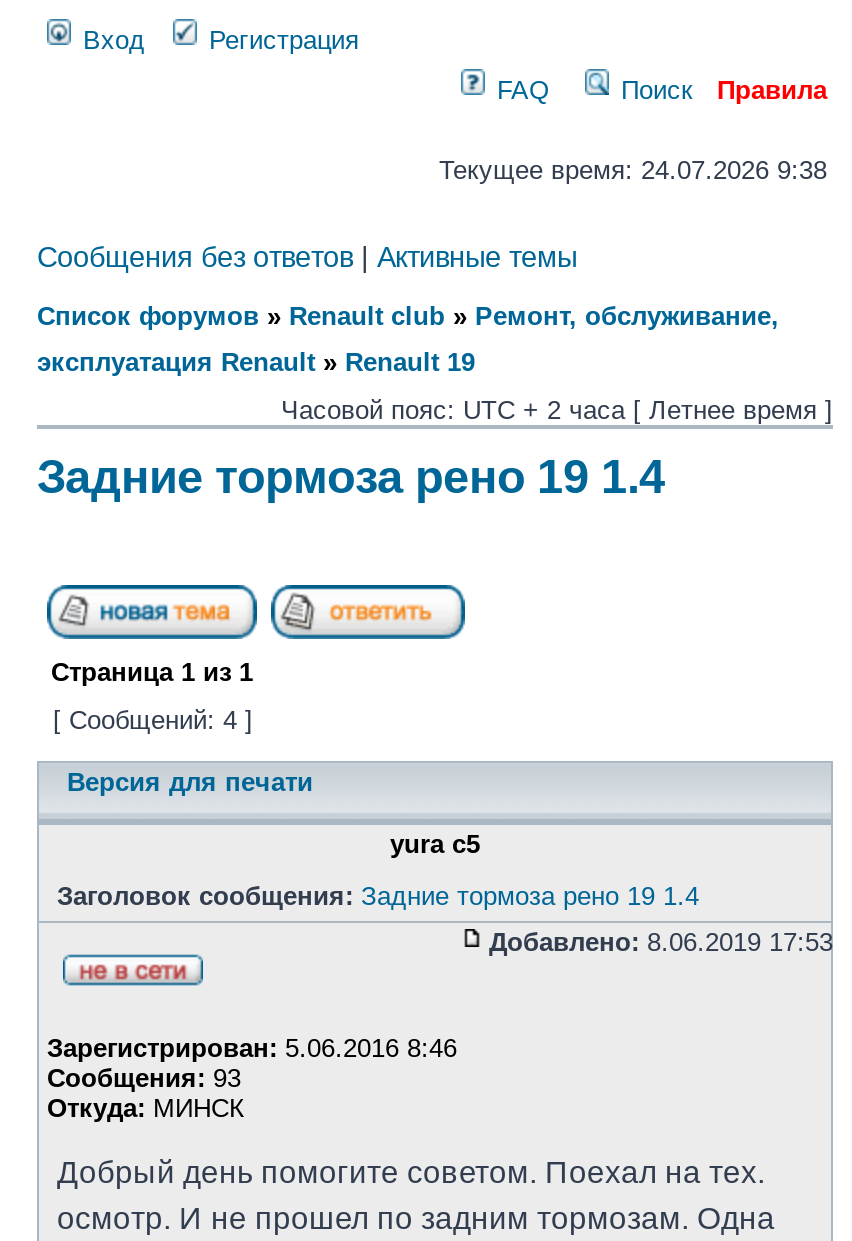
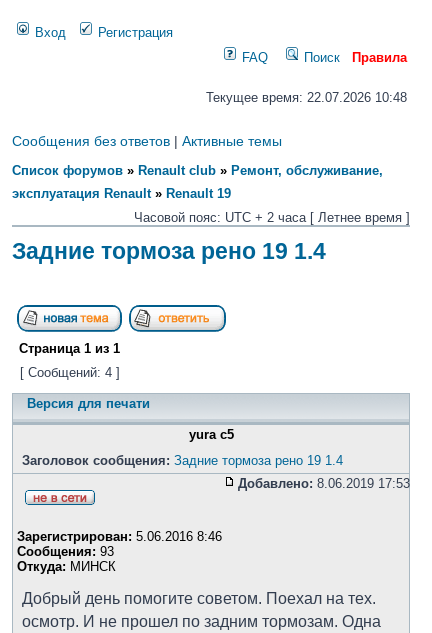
- Текущее время: 24.07.2026 9:38
+ Текущее время: 22.07.2026 10:48
